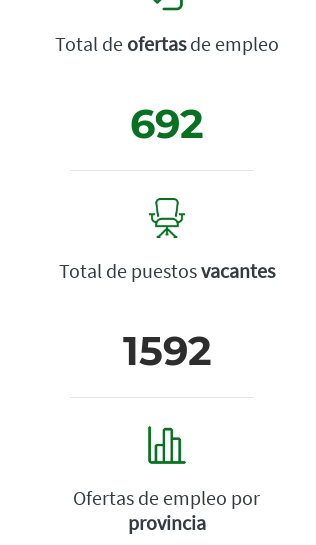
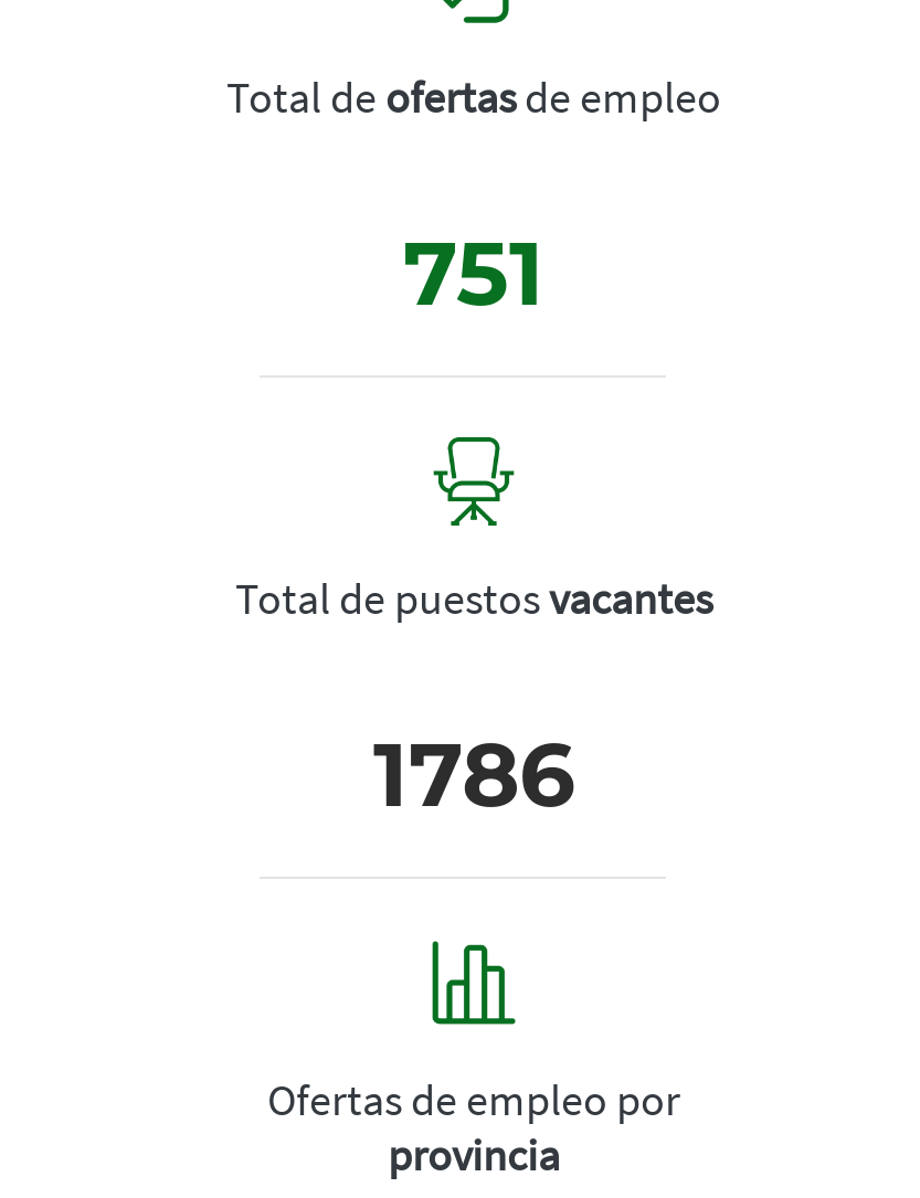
- 692
+ 751

- 1592
+ 1786
